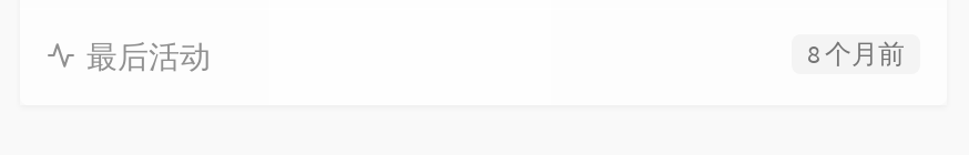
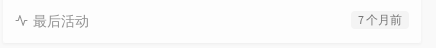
- 8 个月前
+ 7 个月前
